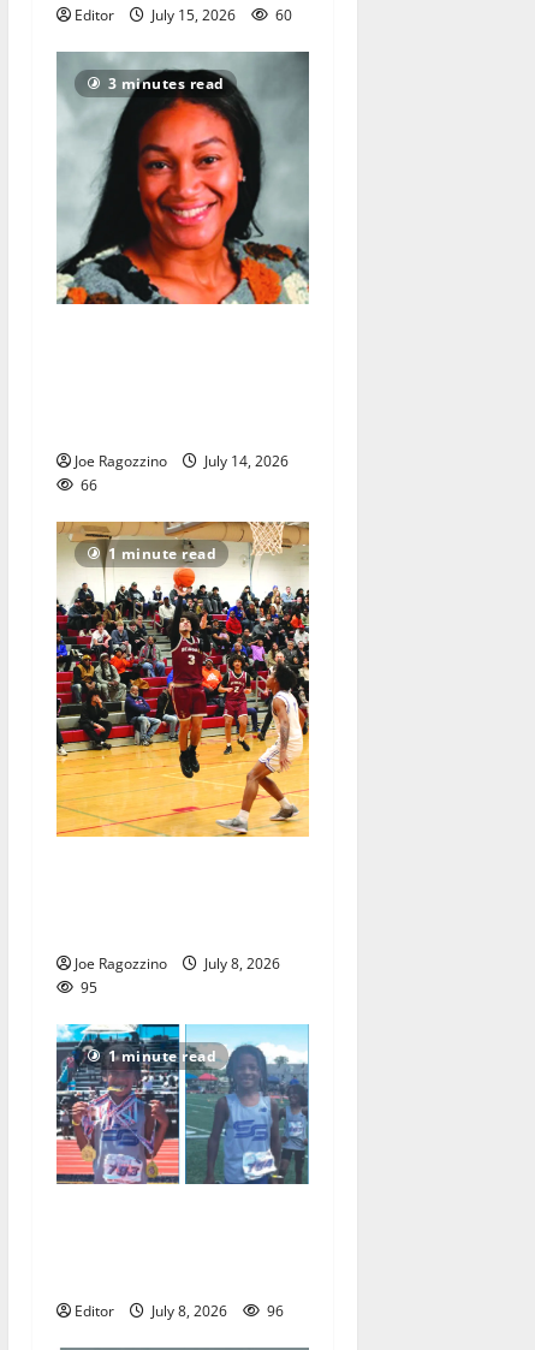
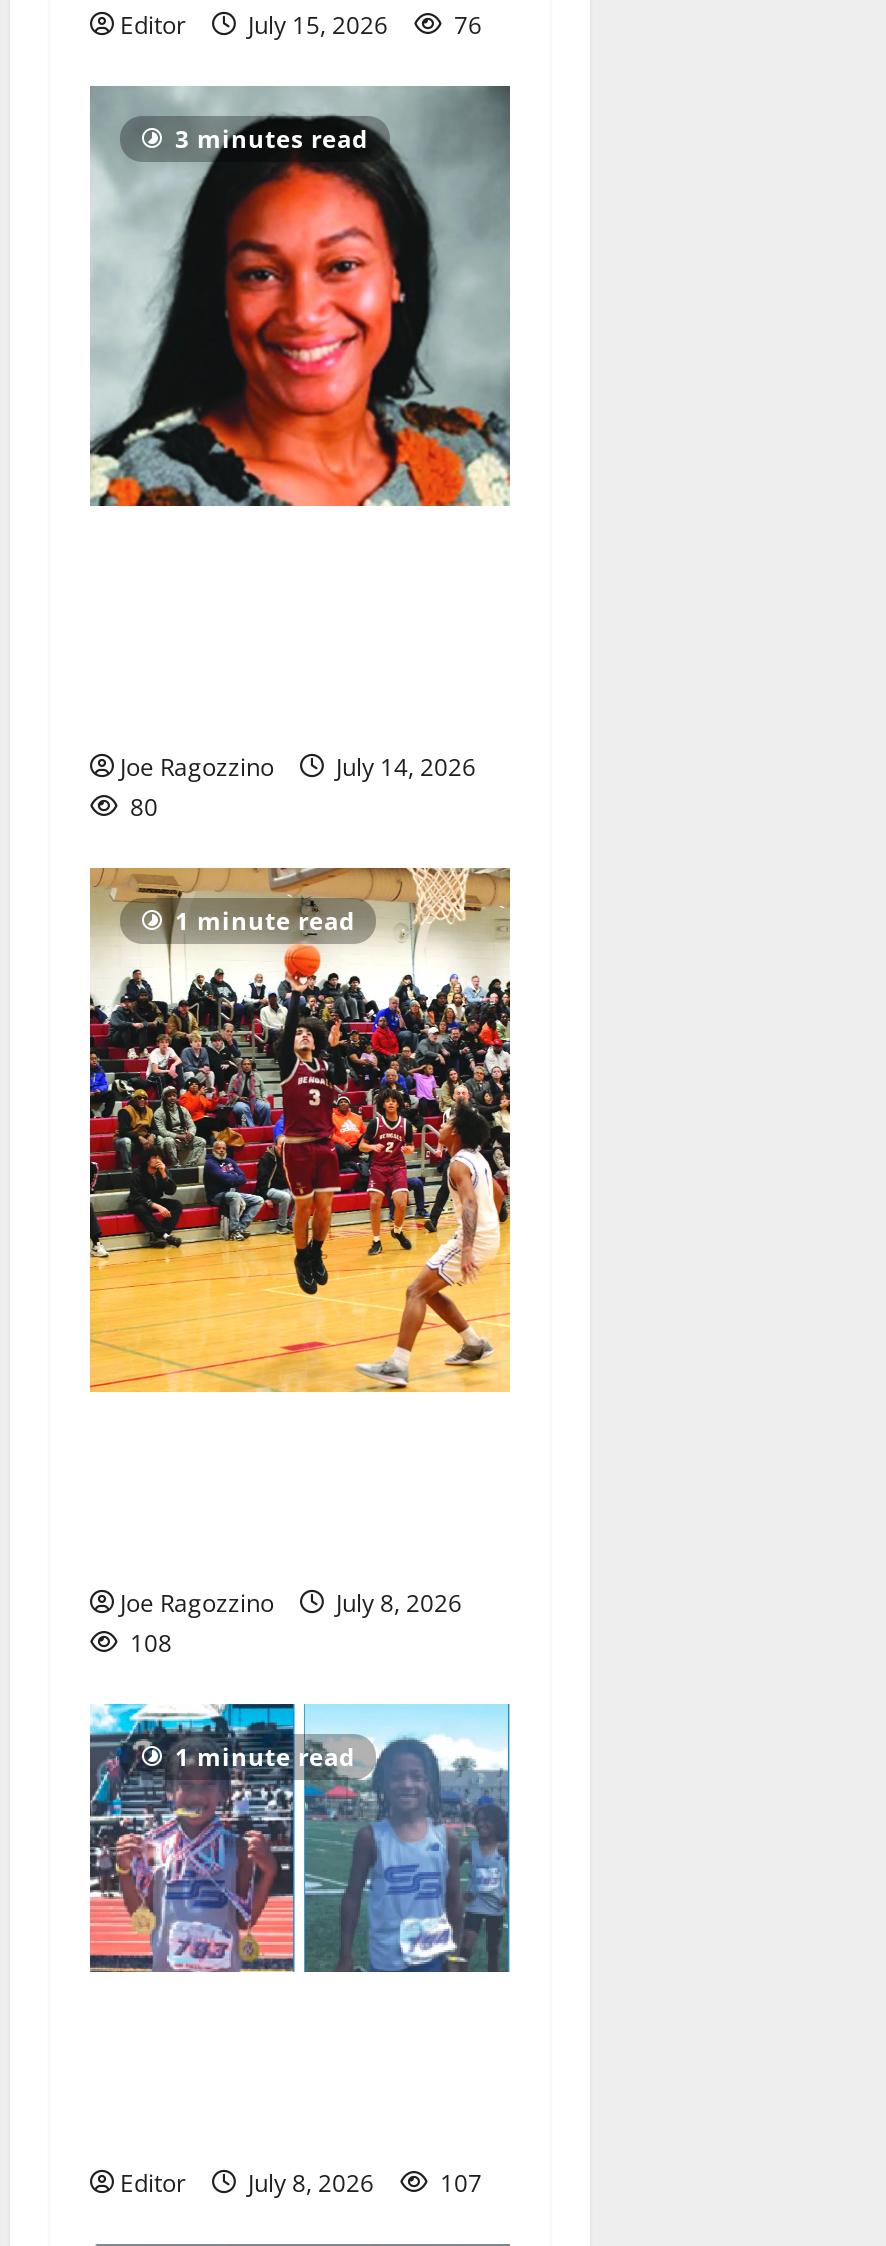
- Editor July 15, 2026 60
+ Editor July 15, 2026 76

- 66
+ 80

- 95
+ 108

- Editor July 8, 2026 96
+ Editor July 8, 2026 107
